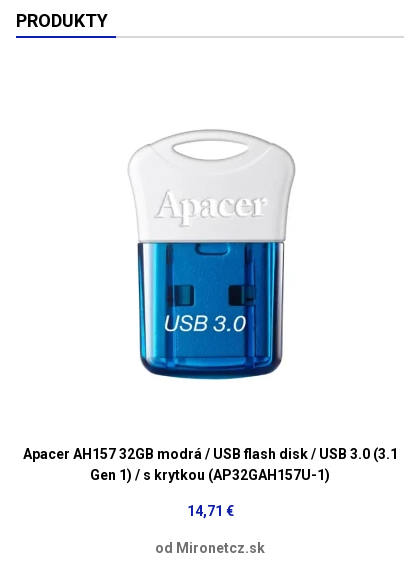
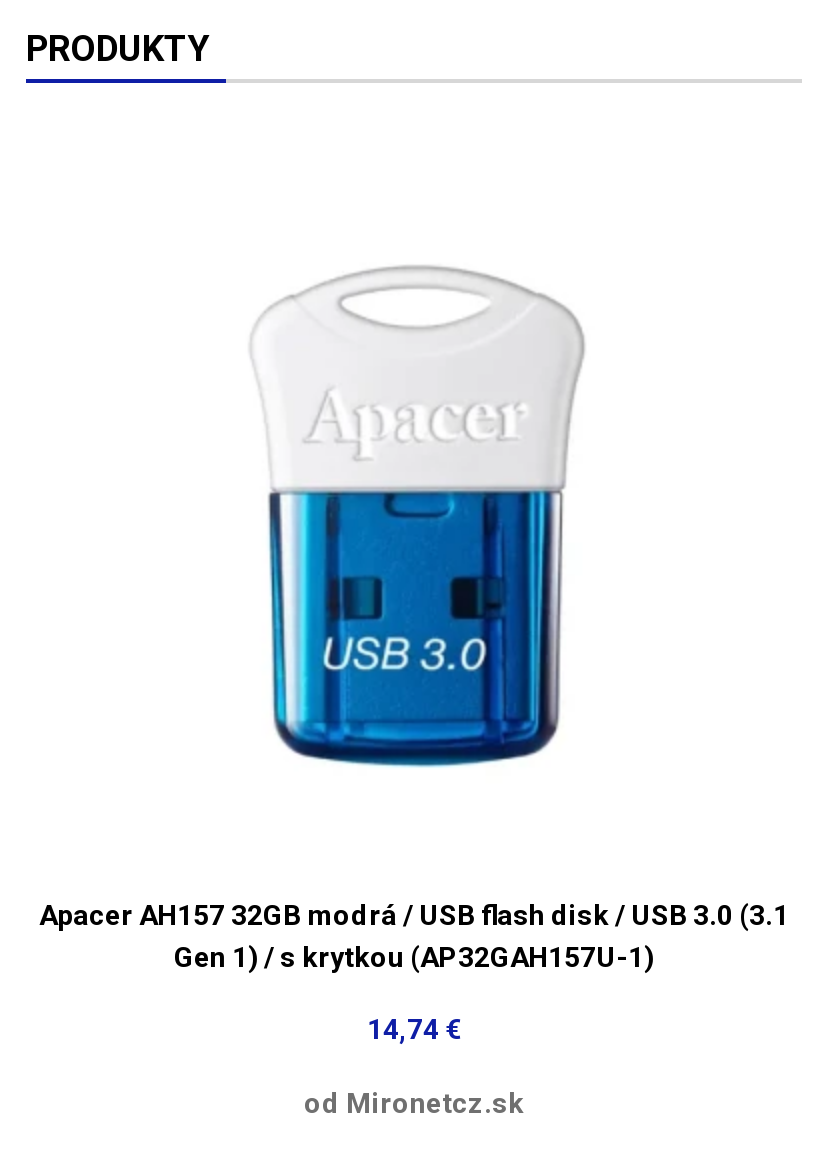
- 14,71 €
+ 14,74 €
